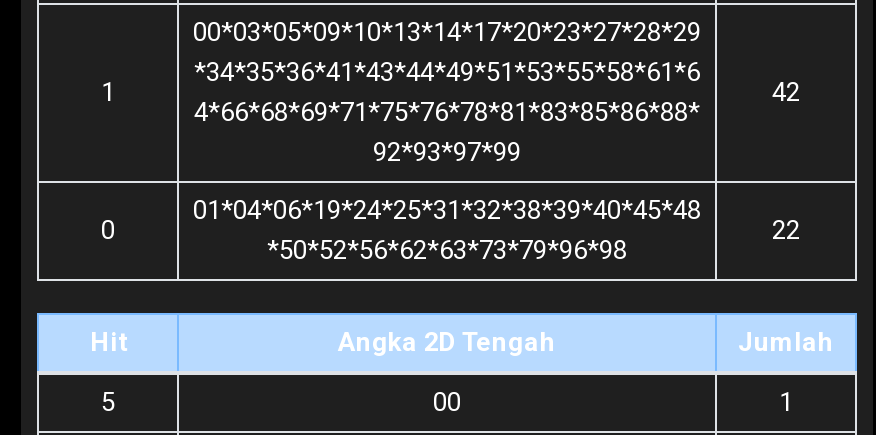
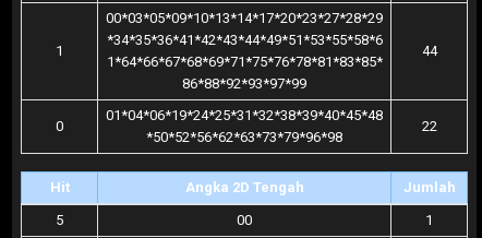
- *34*35*36*41*43*44*49*51*53*55*58*61*6
+ *34*35*36*41*42*43*44*49*51*53*55*58*6

- 42
+ 44

- 4*66*68*69*71*75*76*78*81*83*85*86*88*
+ 1*64*66*67*68*69*71*75*76*78*81*83*85*

- 92*93*97*99
+ 86*88*92*93*97*99
